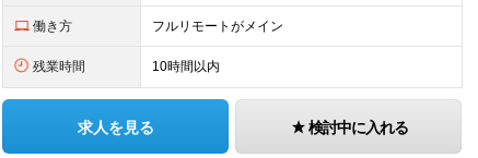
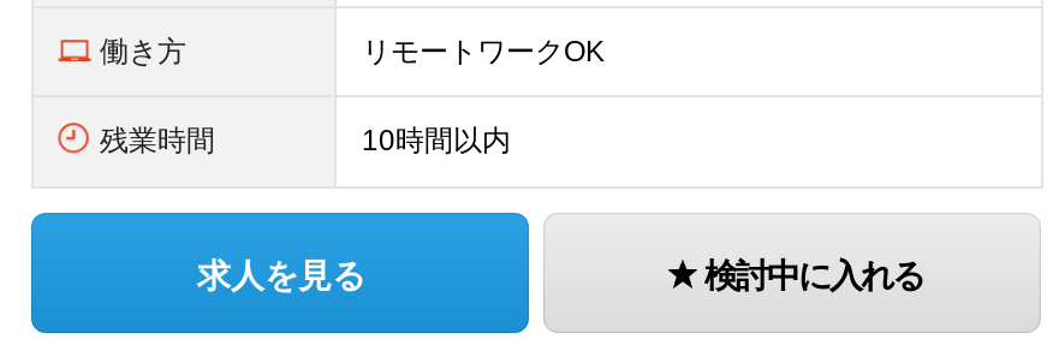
- フルリモートがメイン
+ リモートワークOK
